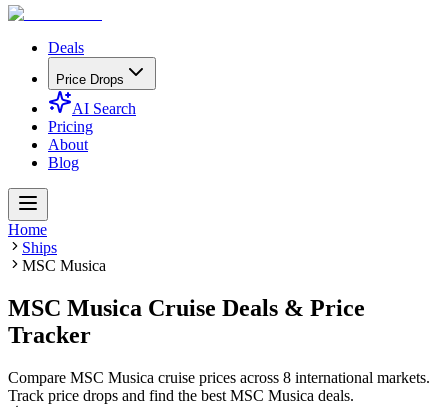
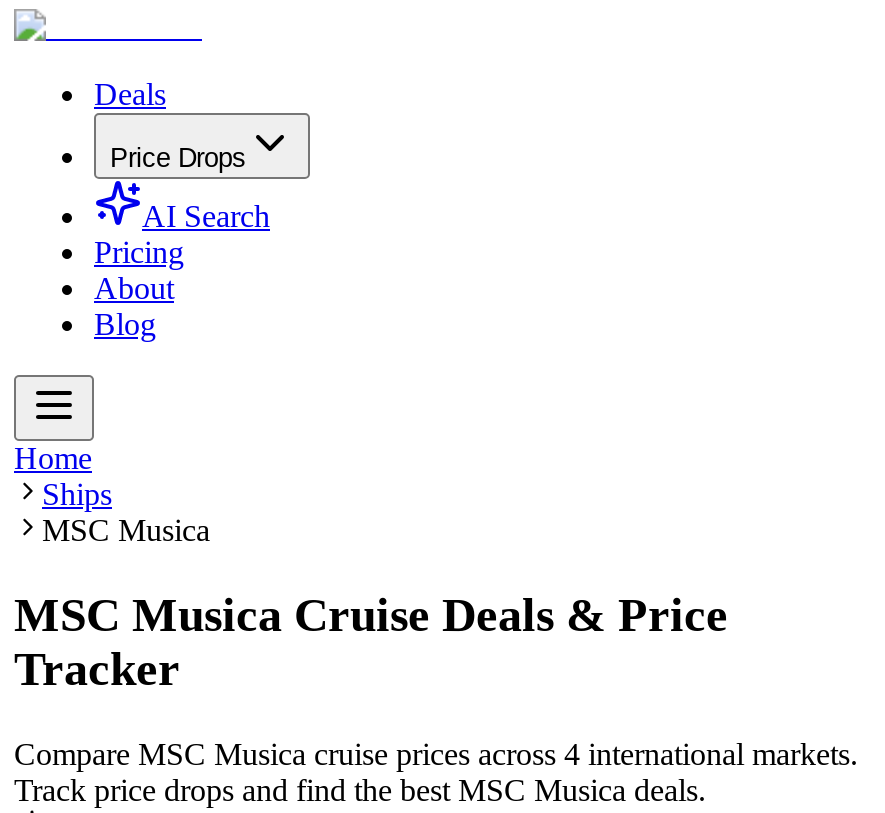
- Compare MSC Musica cruise prices across 8 international markets.
+ Compare MSC Musica cruise prices across 4 international markets.
